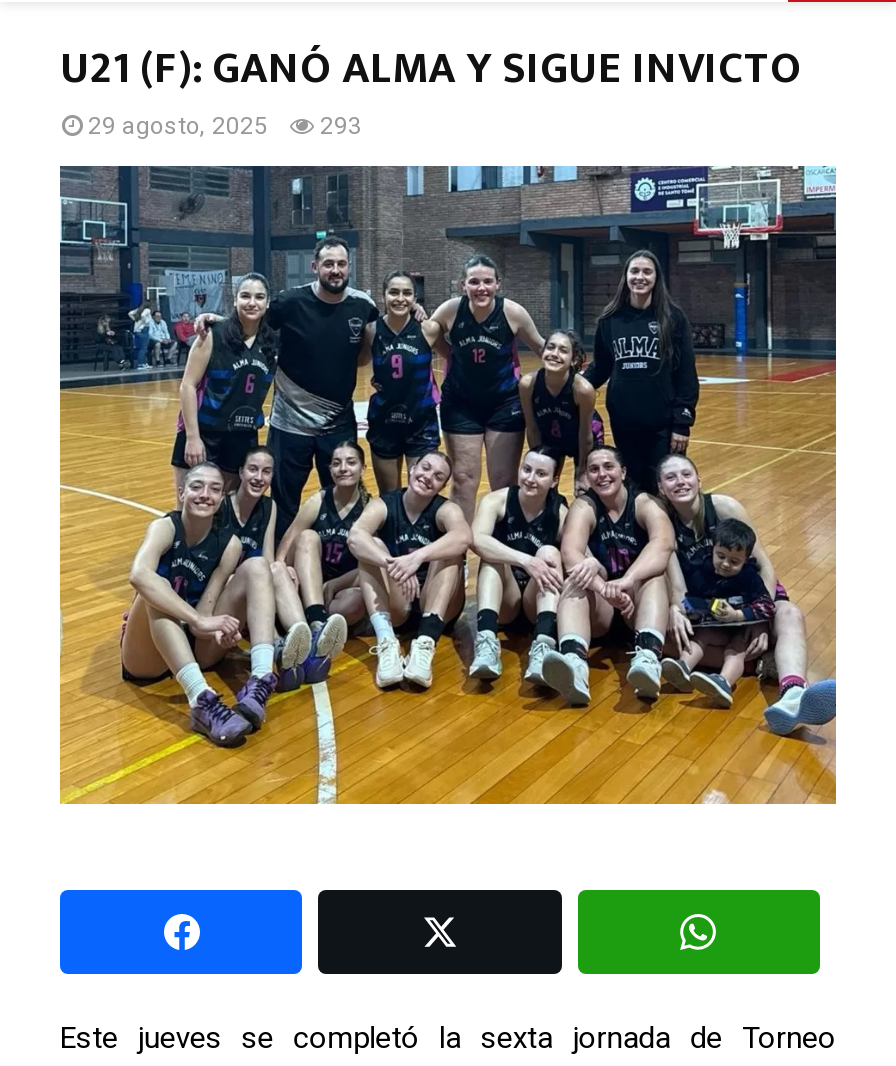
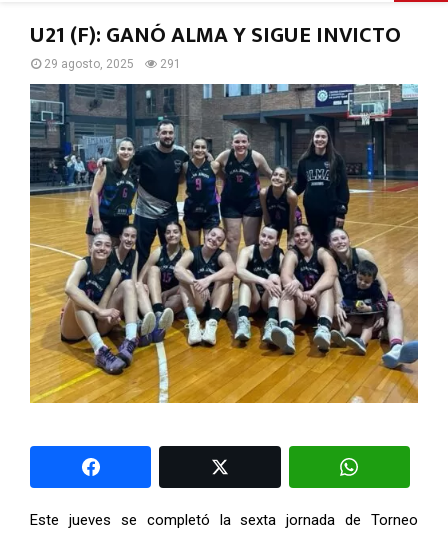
- 29 agosto, 2025 293
+ 29 agosto, 2025 291
